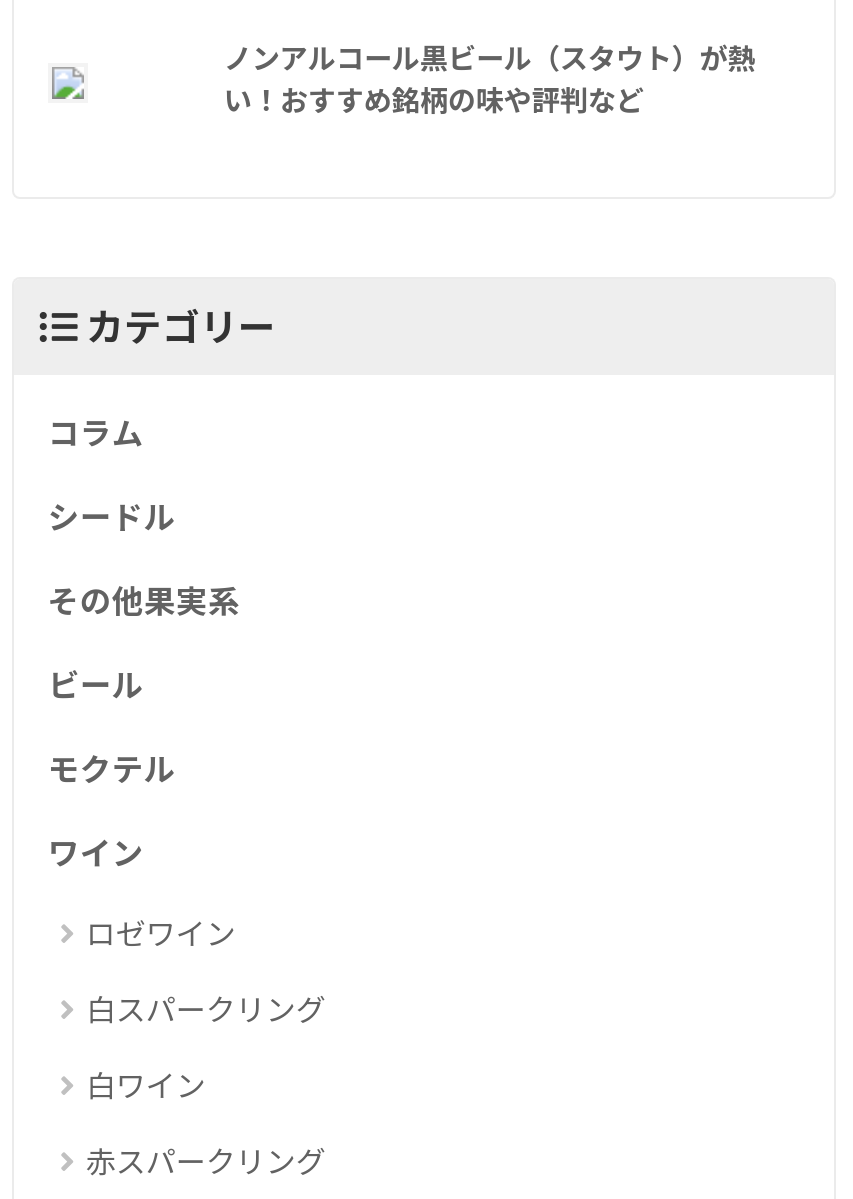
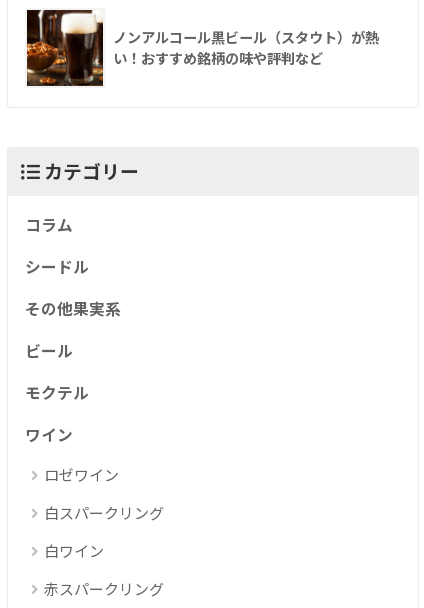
+ [image]
